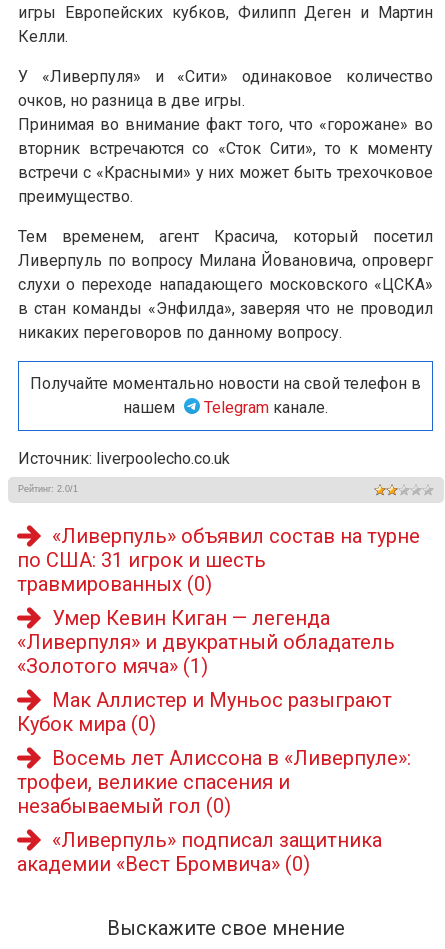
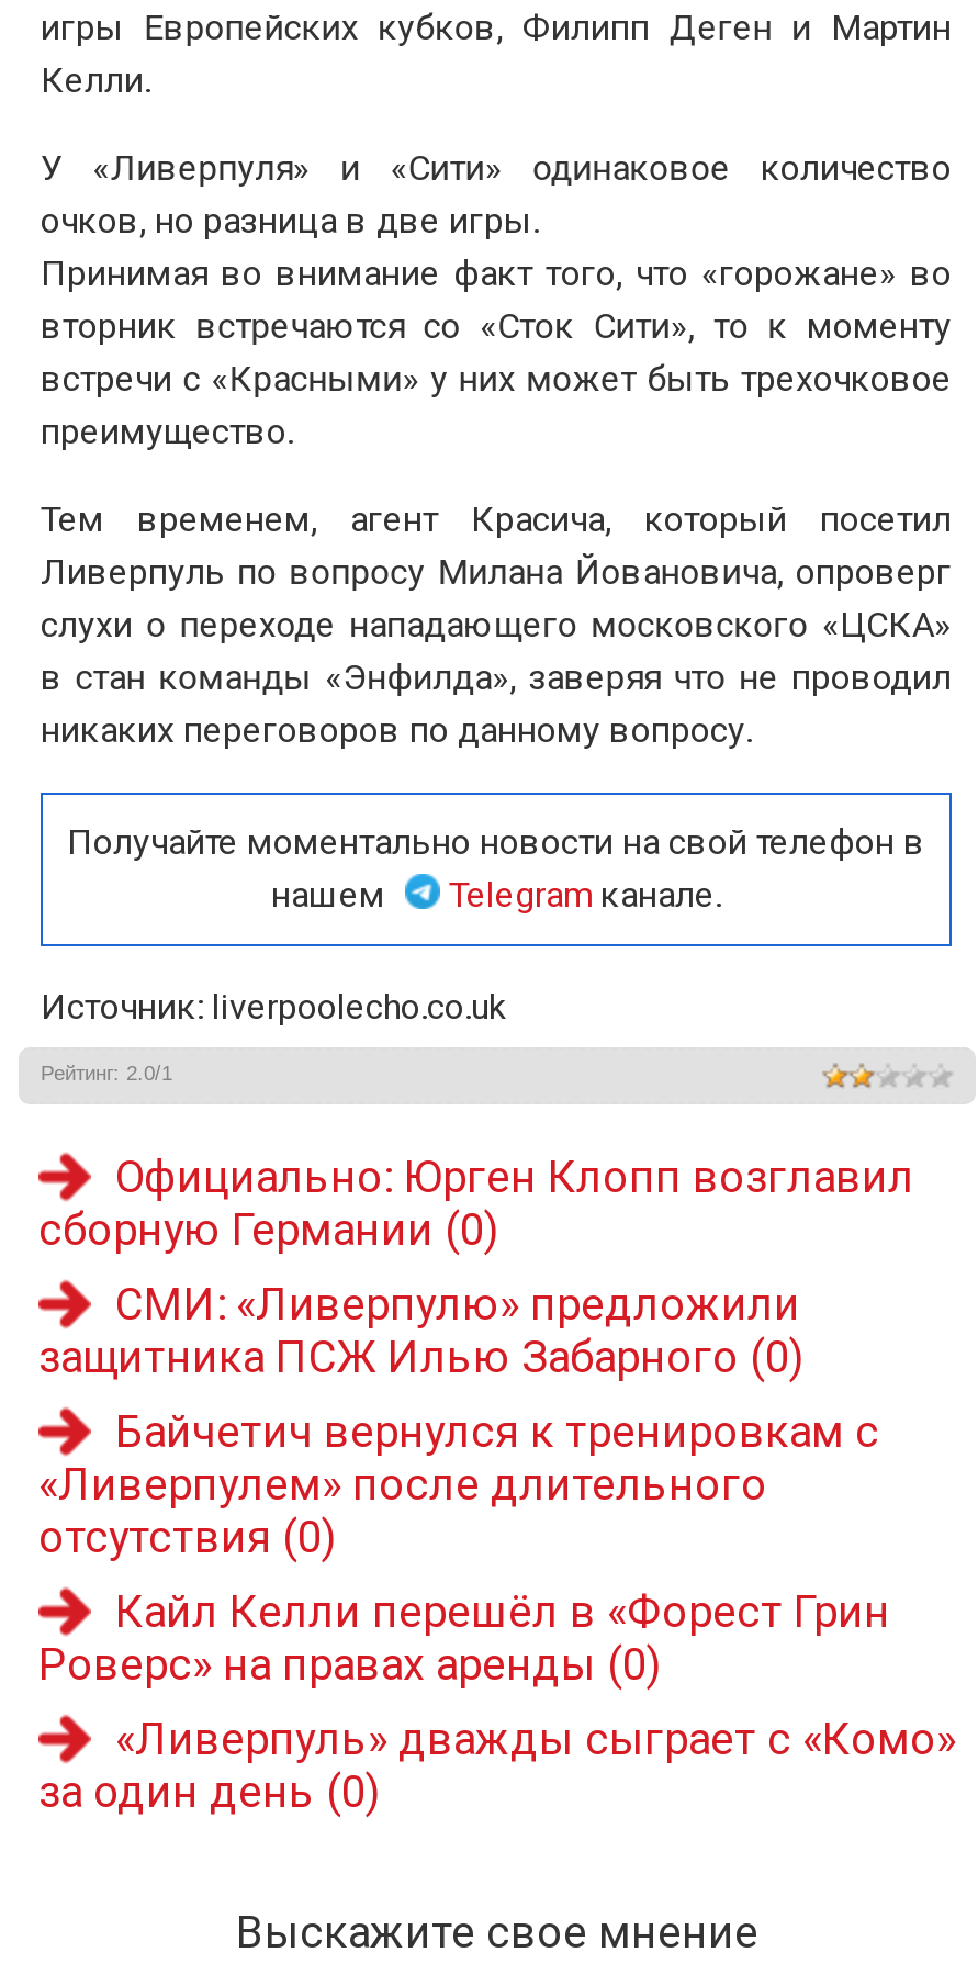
- «Ливерпуль» объявил состав на турне
- по США: 31 игрок и шесть
- травмированных (0)
- Умер Кевин Киган — легенда
- «Ливерпуля» и двукратный обладатель
- «Золотого мяча» (1)
- Мак Аллистер и Муньос разыграют
- Кубок мира (0)
- Восемь лет Алиссона в «Ливерпуле»:
- трофеи, великие спасения и
- незабываемый гол (0)
- «Ливерпуль» подписал защитника
- академии «Вест Бромвича» (0)
+ Официально: Юрген Клопп возглавил
+ сборную Германии (0)
+ СМИ: «Ливерпулю» предложили
+ защитника ПСЖ Илью Забарного (0)
+ Байчетич вернулся к тренировкам с
+ «Ливерпулем» после длительного
+ отсутствия (0)
+ Кайл Келли перешёл в «Форест Грин
+ Роверс» на правах аренды (0)
+ «Ливерпуль» дважды сыграет с «Комо»
+ за один день (0)
